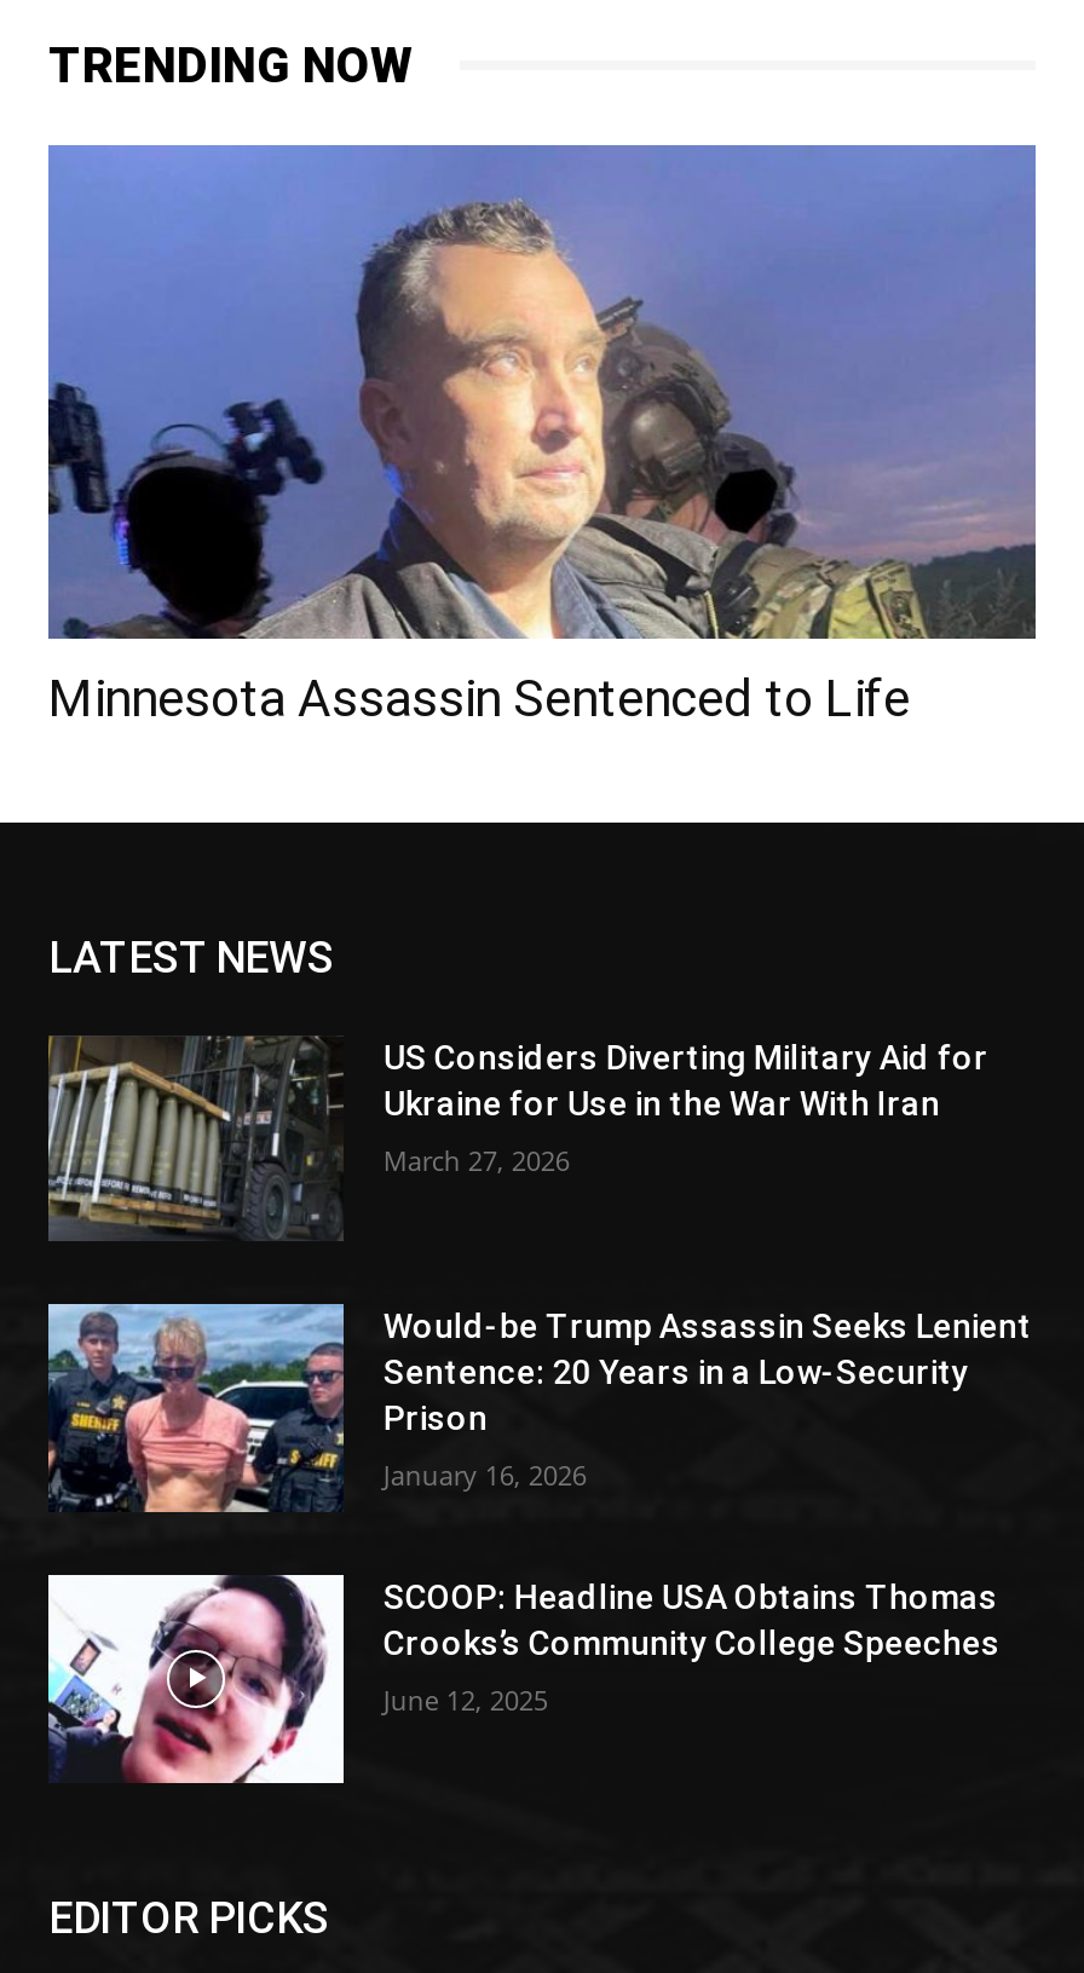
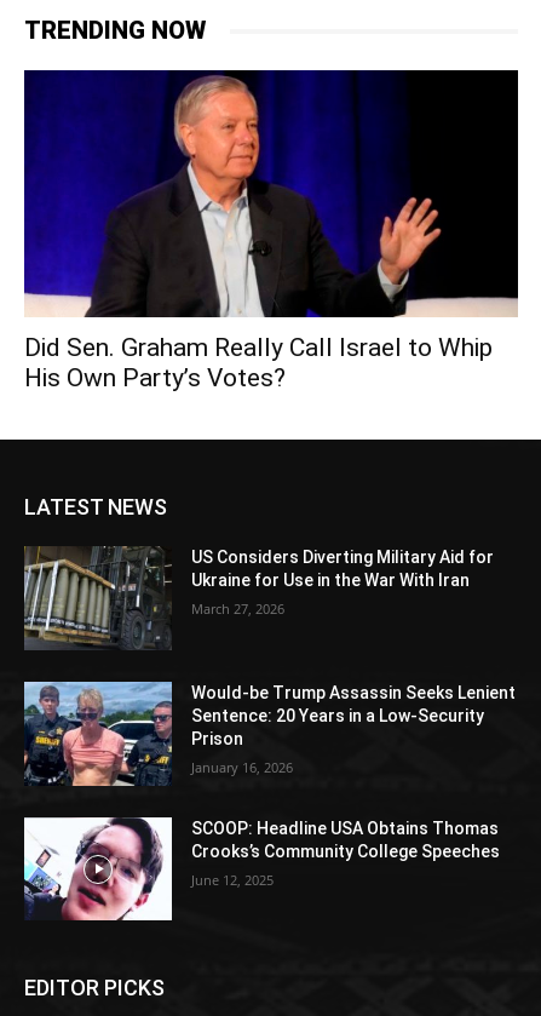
- [image]
- Minnesota Assassin Sentenced to Life
+ [image]
+ Did Sen. Graham Really Call Israel to Whip
+ His Own Party’s Votes?
